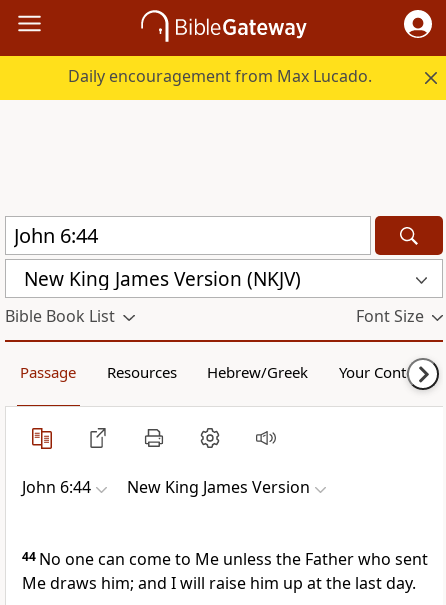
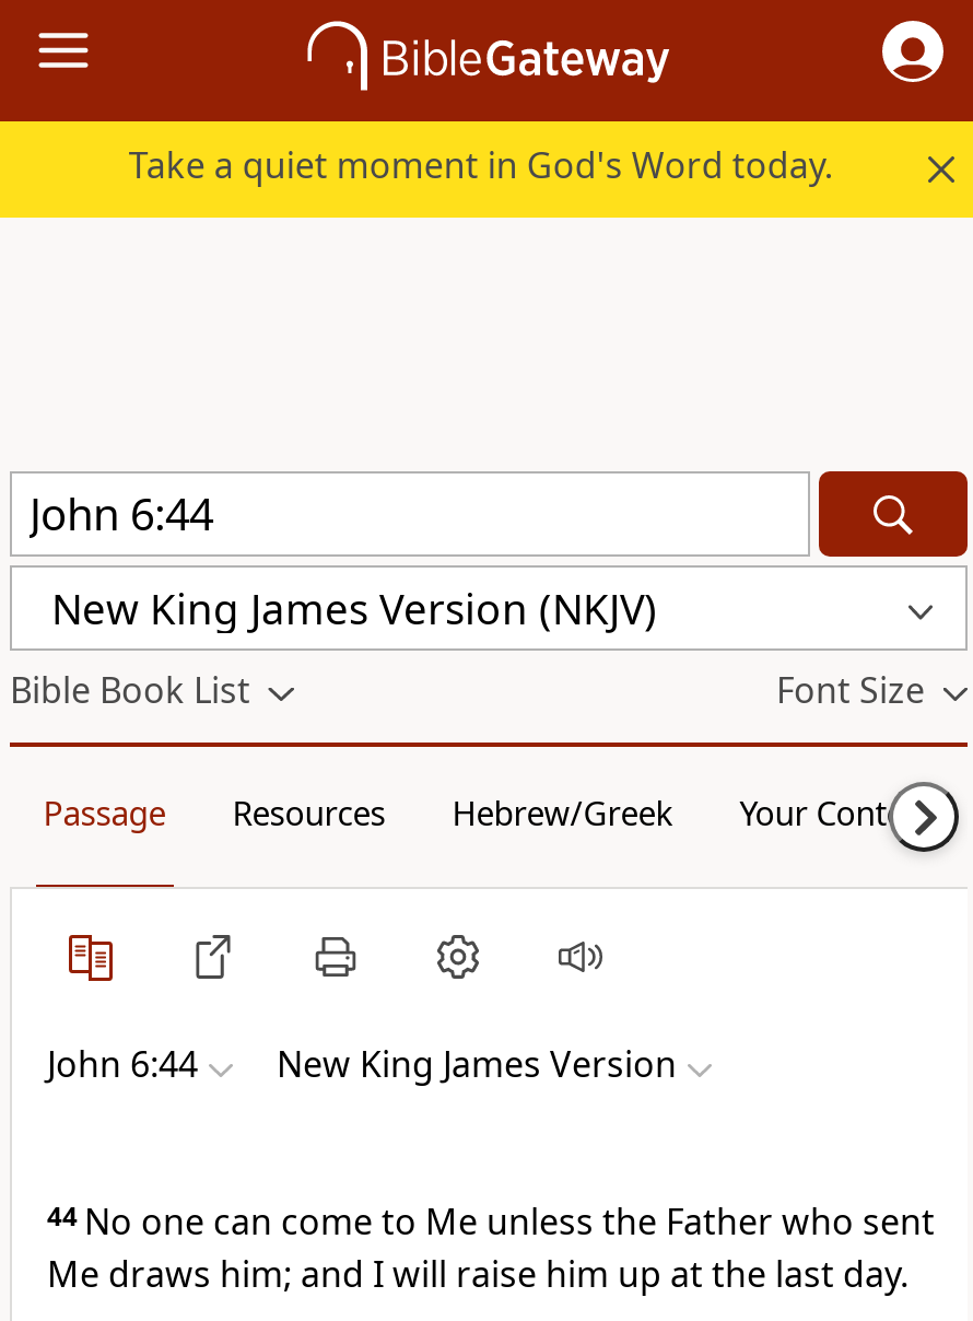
- Daily encouragement from Max Lucado.
+ Take a quiet moment in God's Word today.
